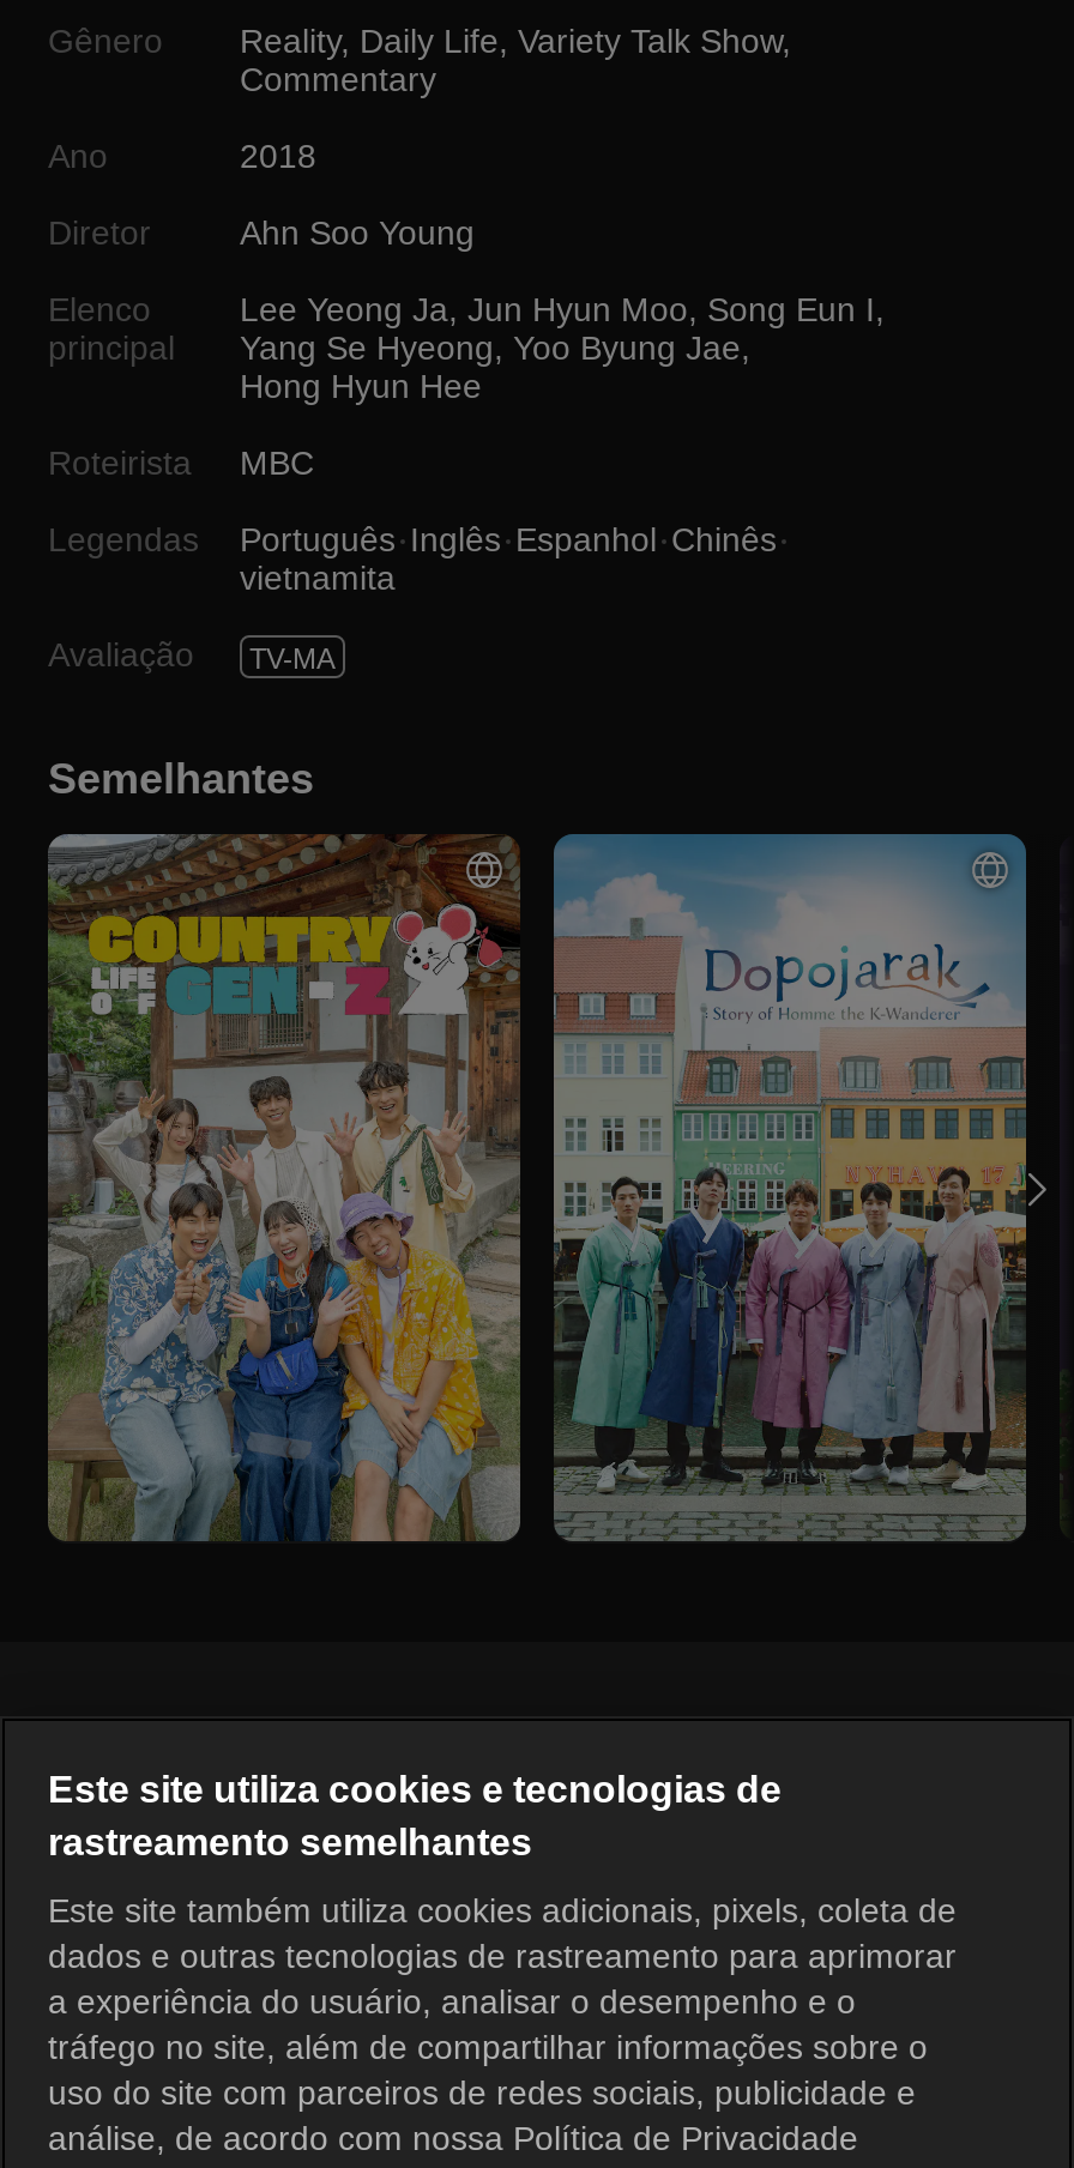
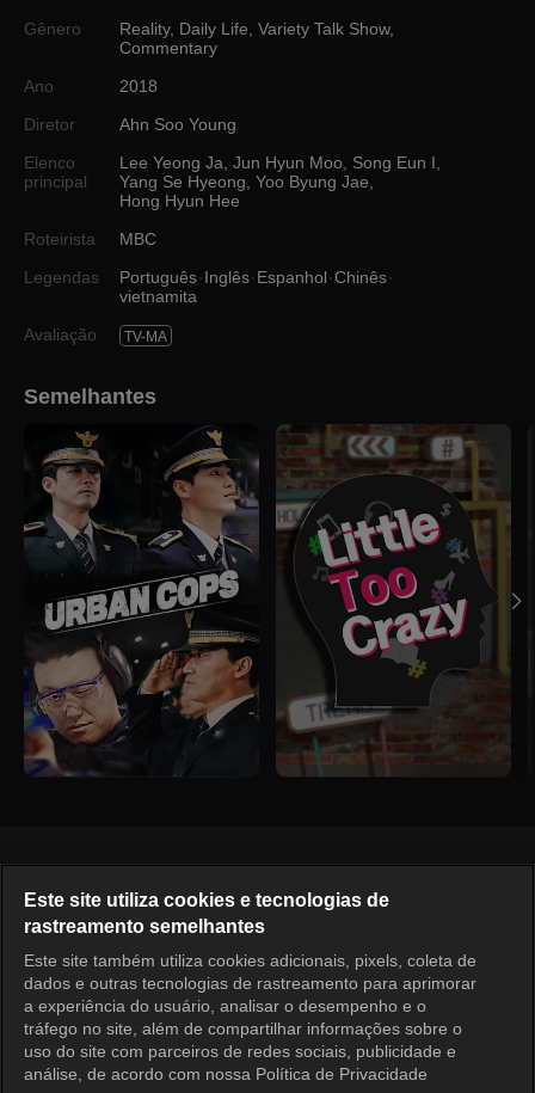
- [image]
+ [image]

- [image]
+ [image]
